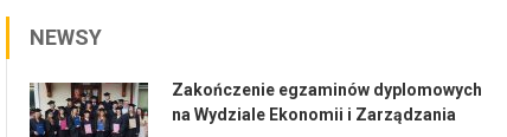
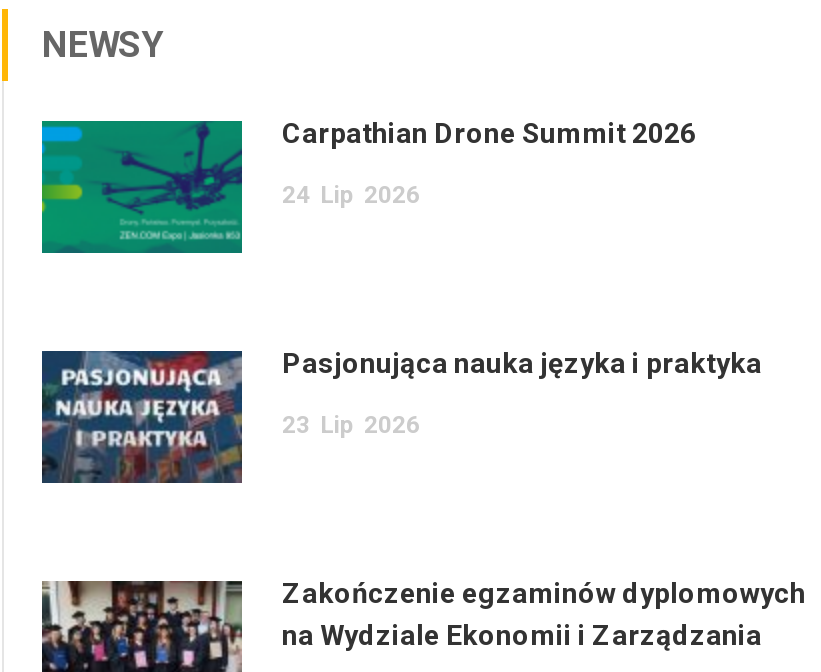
+ [image]
+ Carpathian Drone Summit 2026
+ 24 Lip 2026

+ [image]
+ Pasjonująca nauka języka i praktyka
+ 23 Lip 2026
